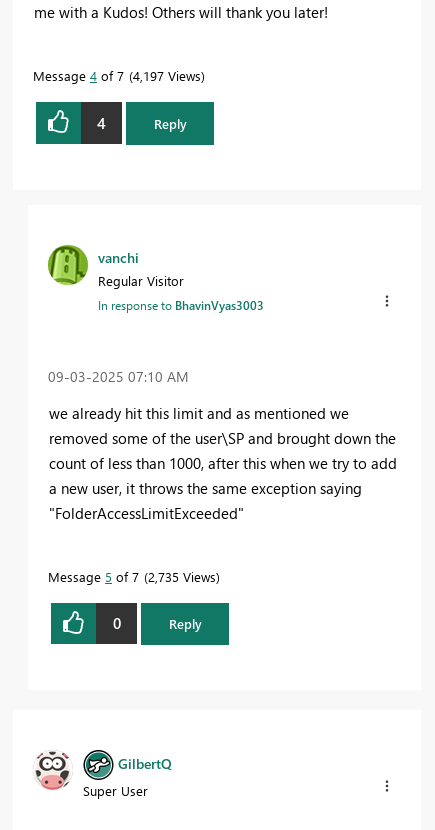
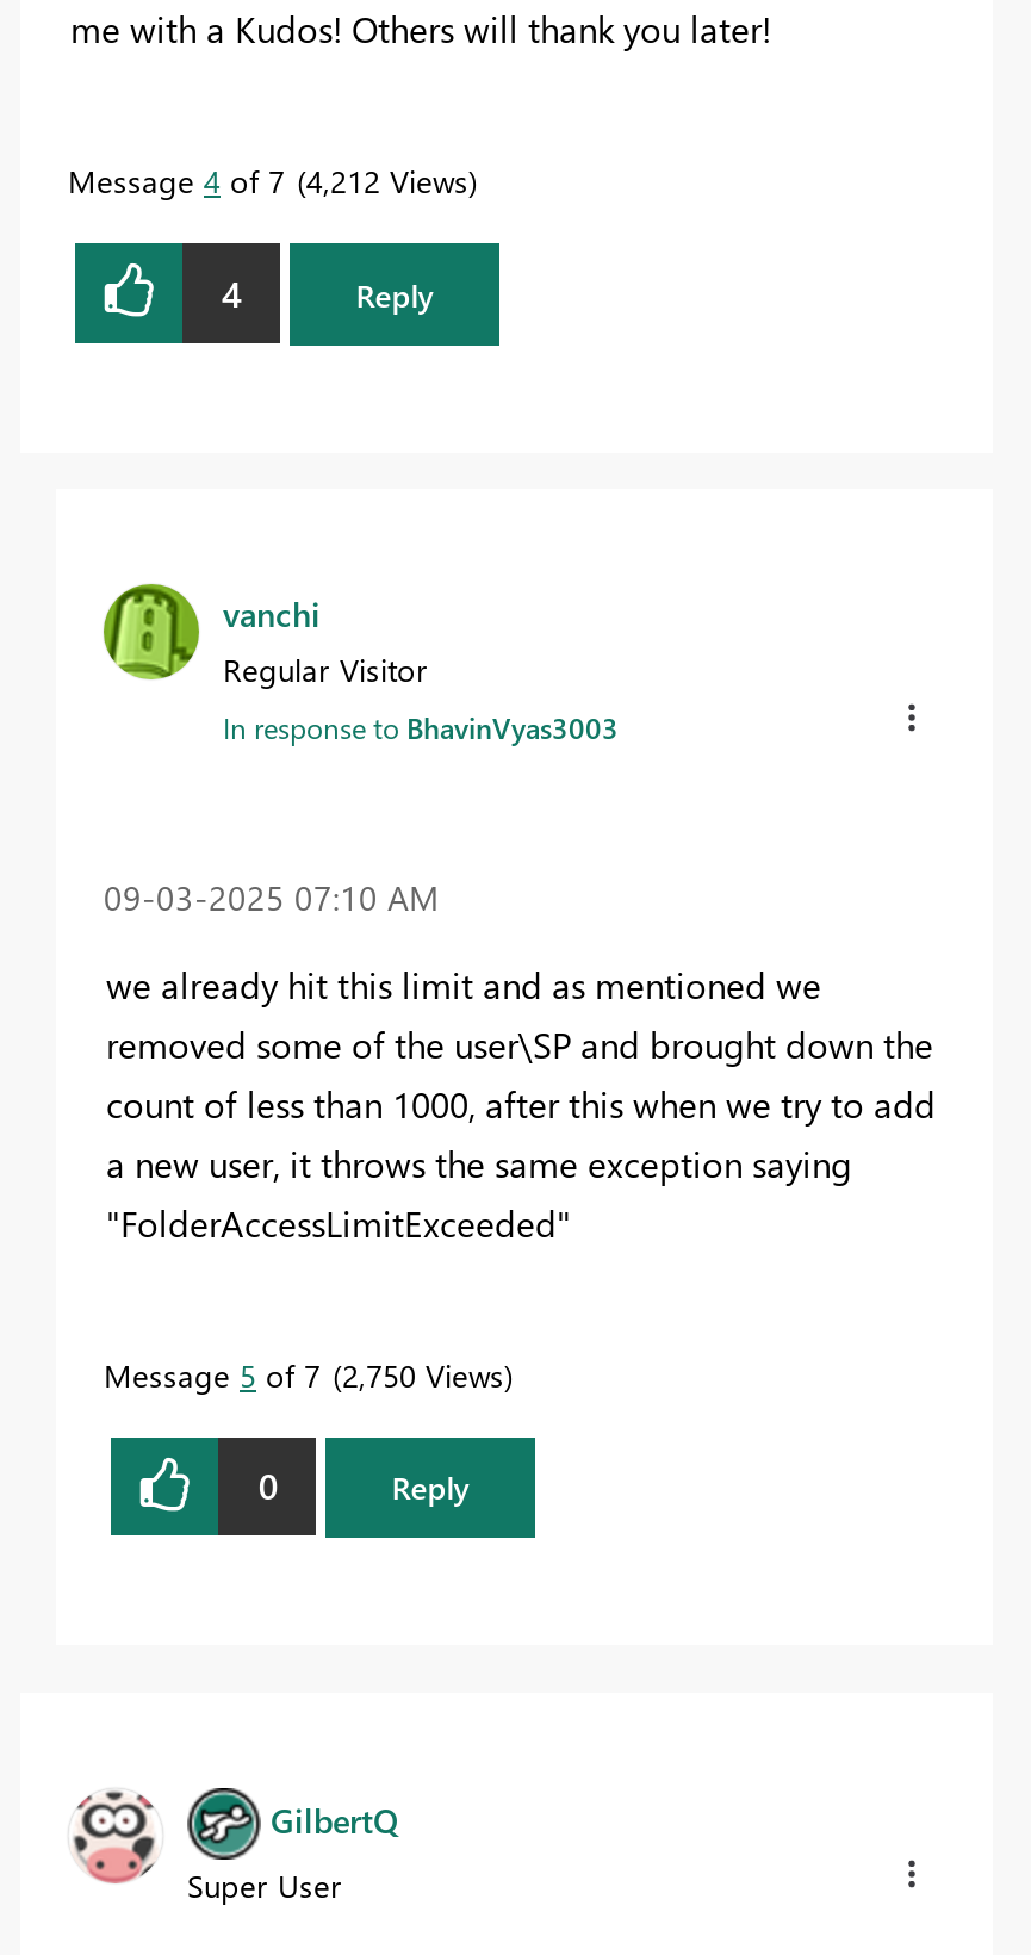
- Message 4 of 7 4,197 Views
+ Message 4 of 7 4,212 Views

- Message 5 of 7 2,735 Views
+ Message 5 of 7 2,750 Views
